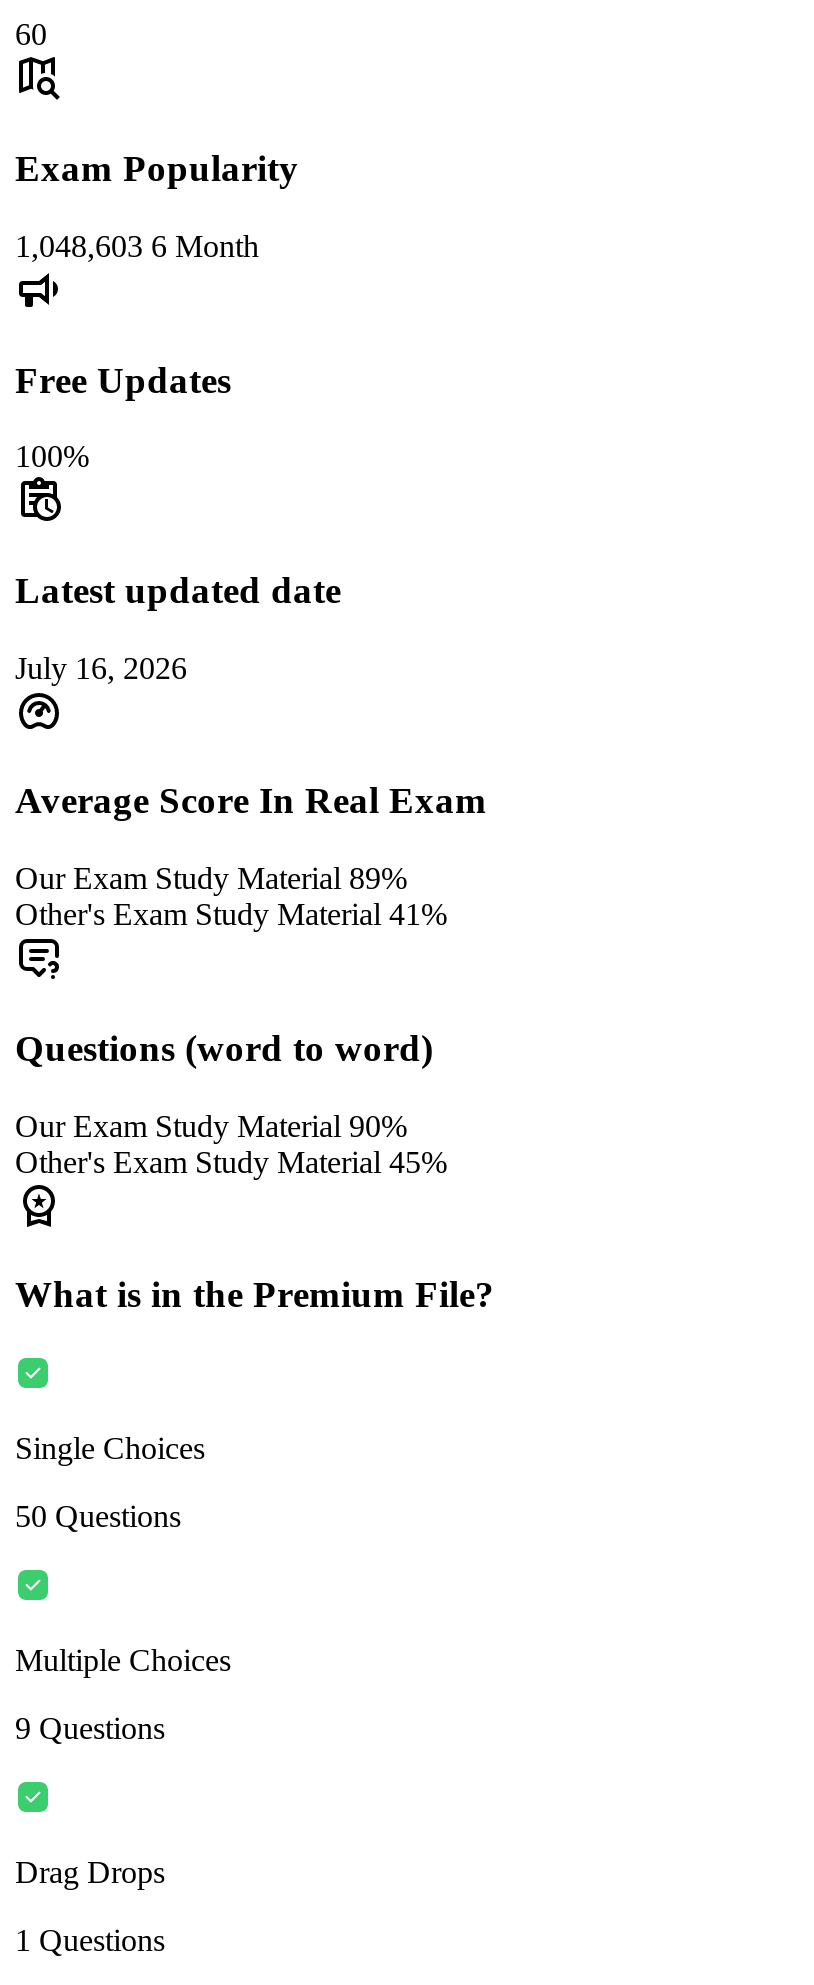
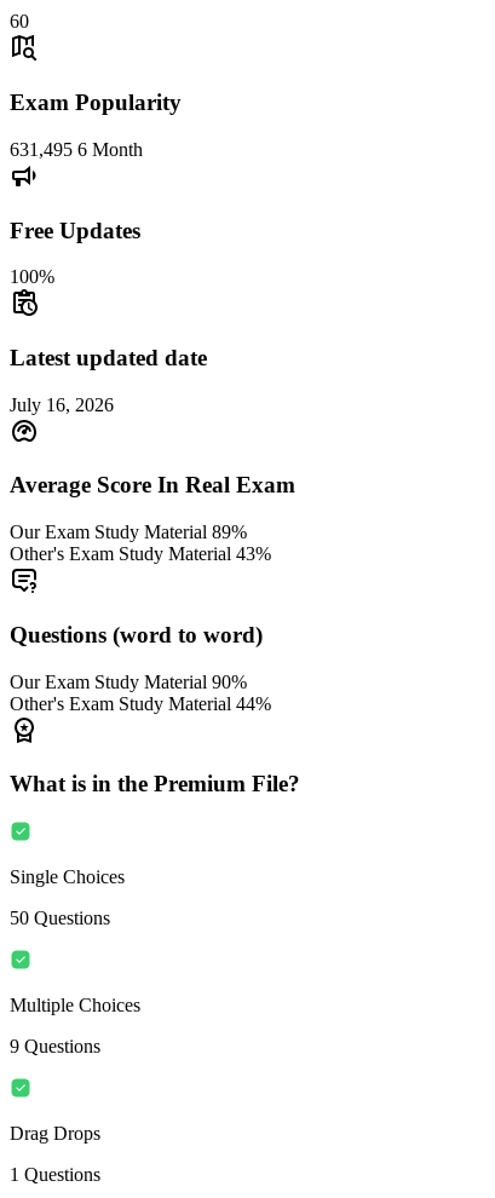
- 1,048,603 6 Month
+ 631,495 6 Month

- Other's Exam Study Material 41%
+ Other's Exam Study Material 43%

- Other's Exam Study Material 45%
+ Other's Exam Study Material 44%
